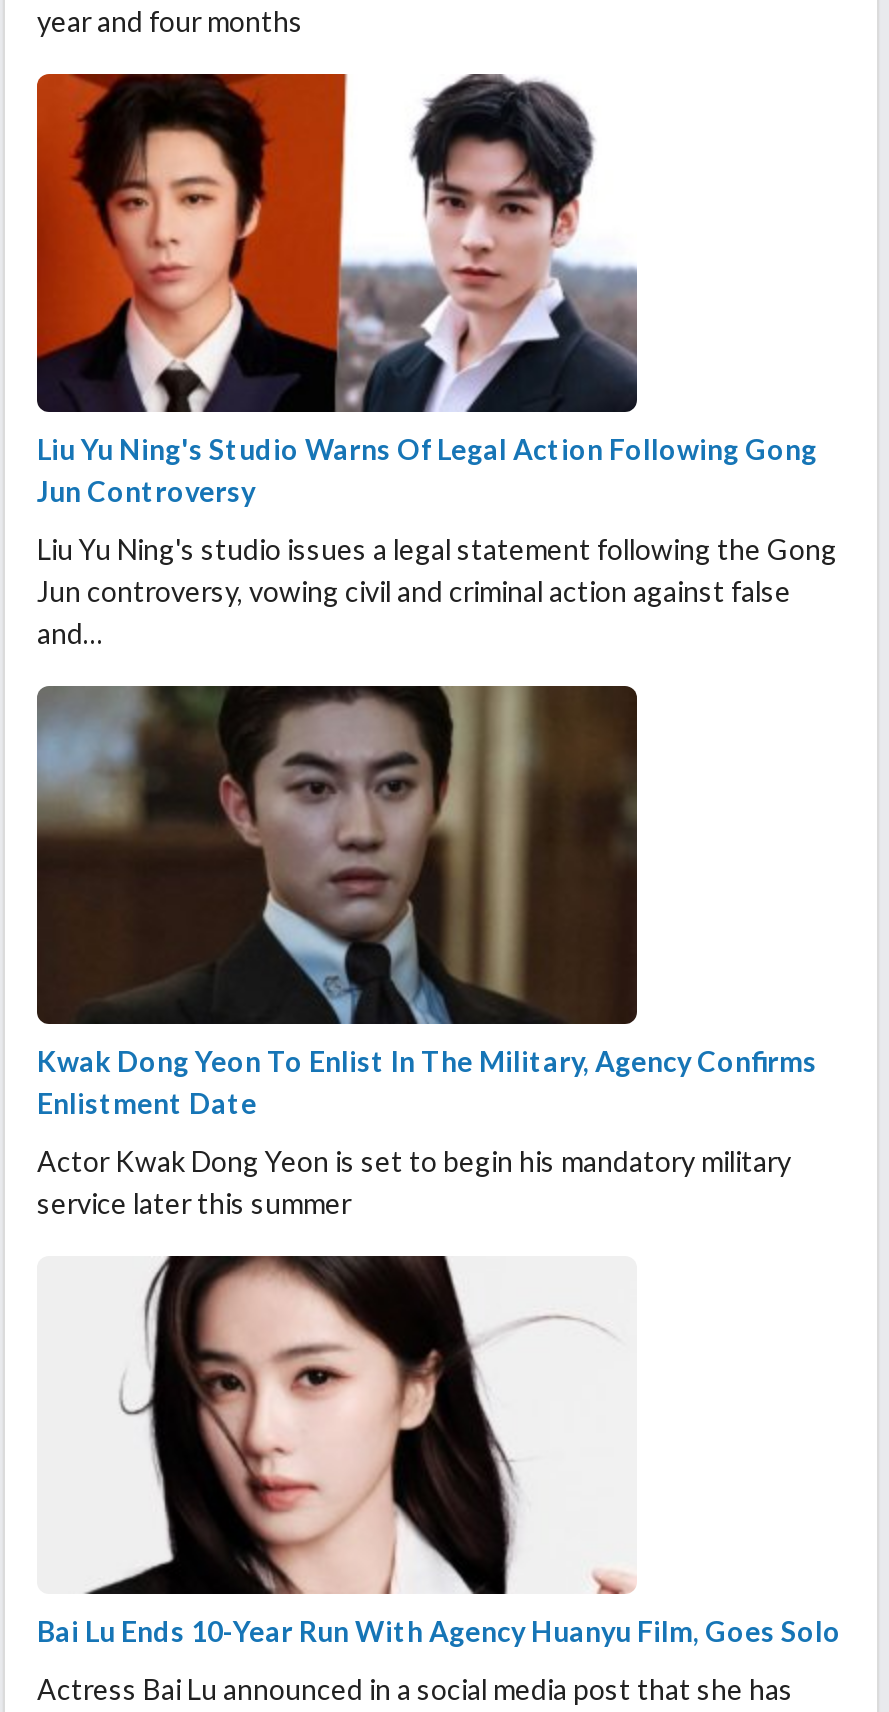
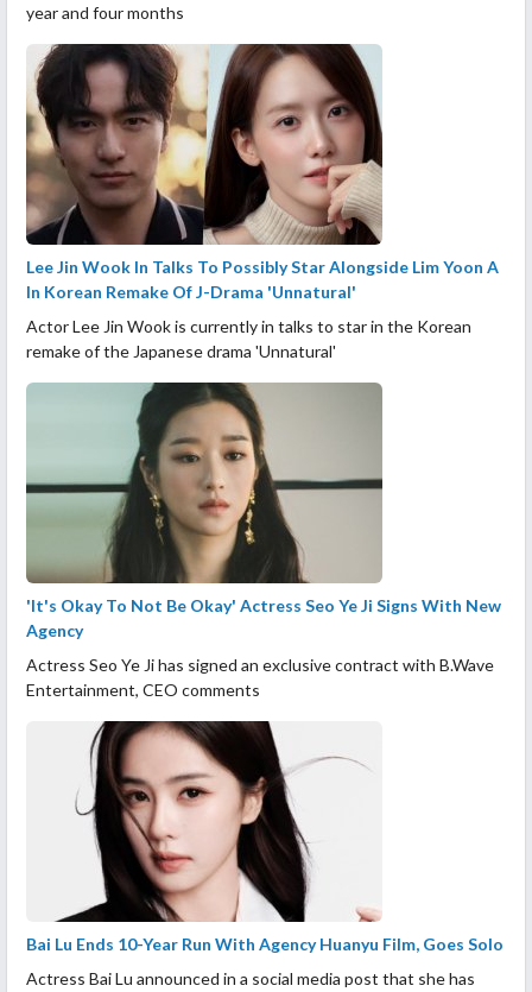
- [image]
- Liu Yu Ning's Studio Warns Of Legal Action Following Gong
- Jun Controversy
+ [image]
+ Lee Jin Wook In Talks To Possibly Star Alongside Lim Yoon A
+ In Korean Remake Of J-Drama 'Unnatural'

- Liu Yu Ning's studio issues a legal statement following the Gong
- Jun controversy, vowing civil and criminal action against false
- and…
+ Actor Lee Jin Wook is currently in talks to star in the Korean
+ remake of the Japanese drama 'Unnatural'

- [image]
- Kwak Dong Yeon To Enlist In The Military, Agency Confirms
- Enlistment Date
+ [image]
+ 'It's Okay To Not Be Okay' Actress Seo Ye Ji Signs With New
+ Agency

- Actor Kwak Dong Yeon is set to begin his mandatory military
- service later this summer
+ Actress Seo Ye Ji has signed an exclusive contract with B.Wave
+ Entertainment, CEO comments
